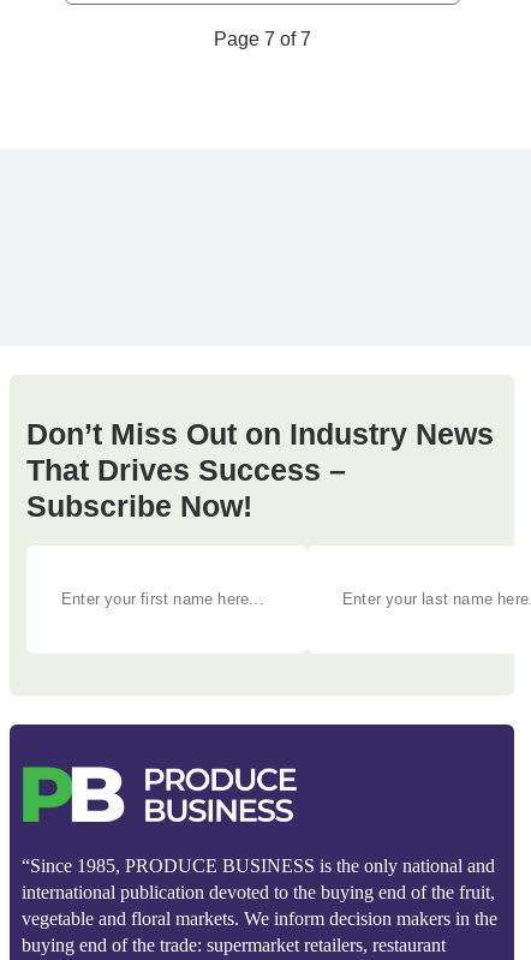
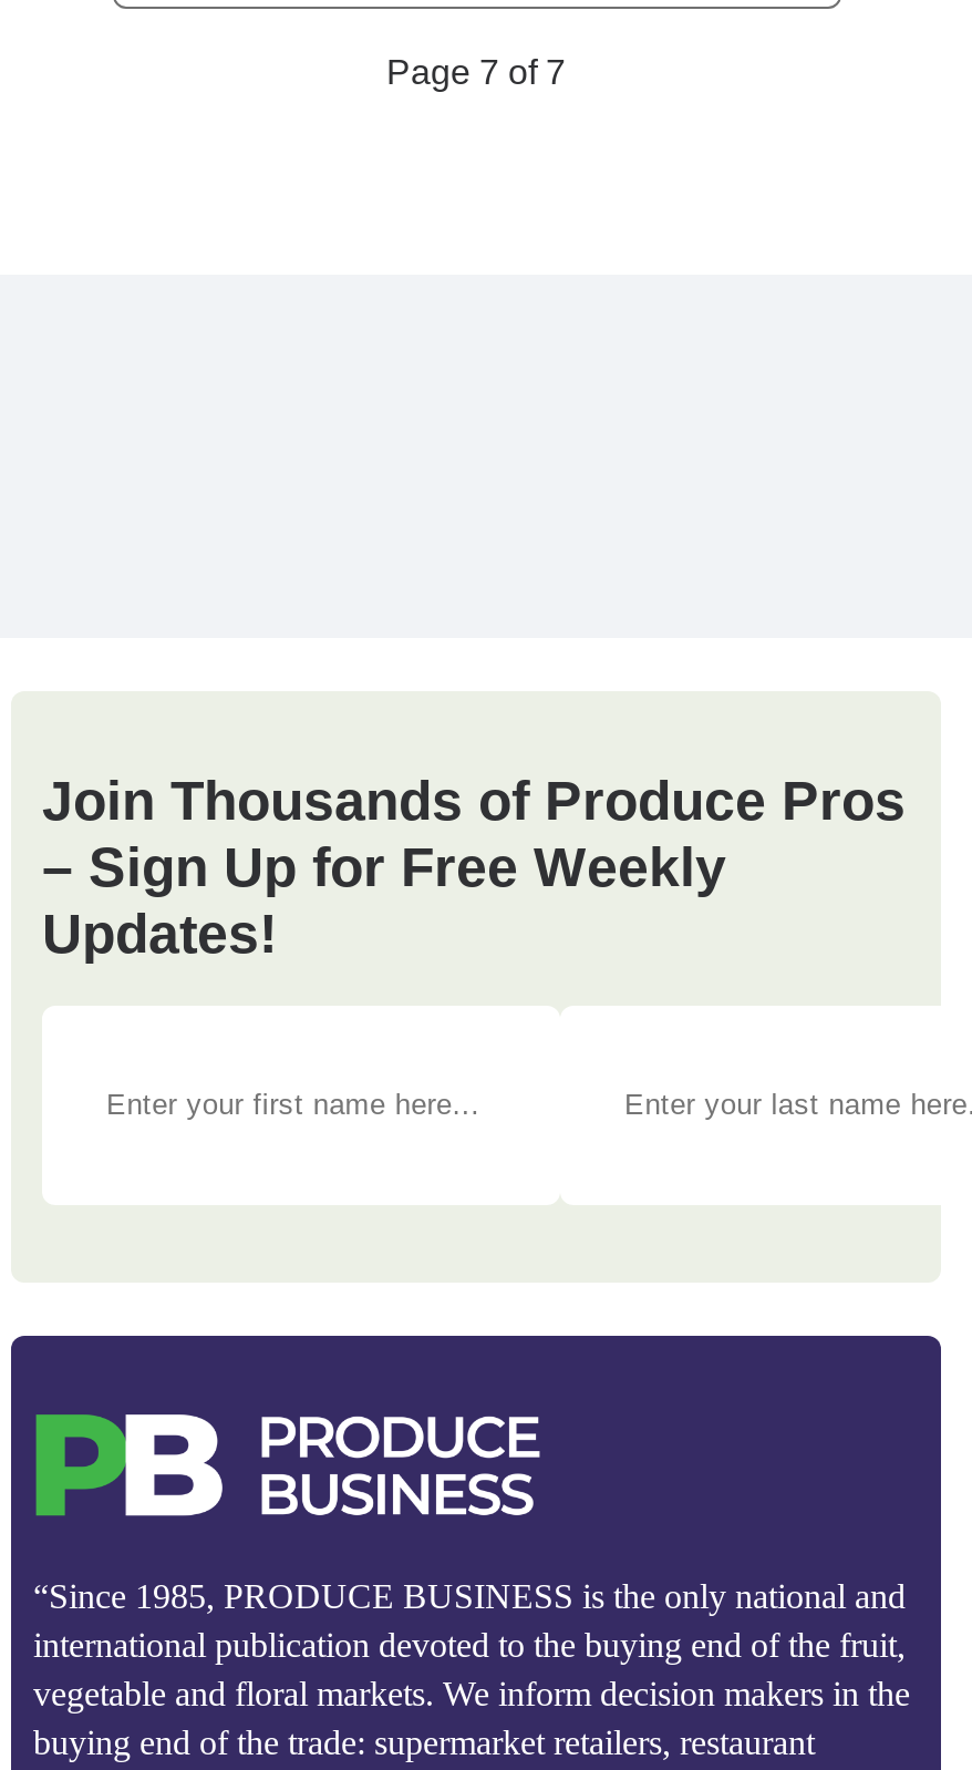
- Don’t Miss Out on Industry News
- That Drives Success –
- Subscribe Now!
+ Join Thousands of Produce Pros
+ – Sign Up for Free Weekly
+ Updates!
